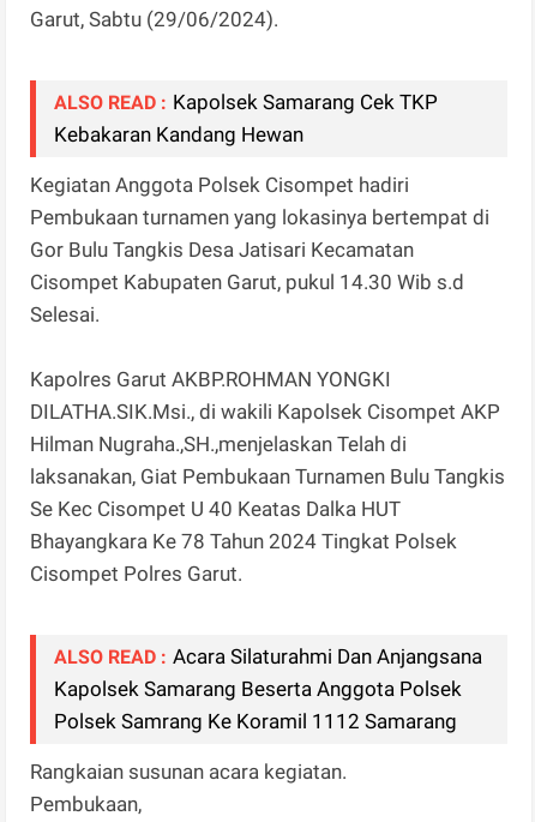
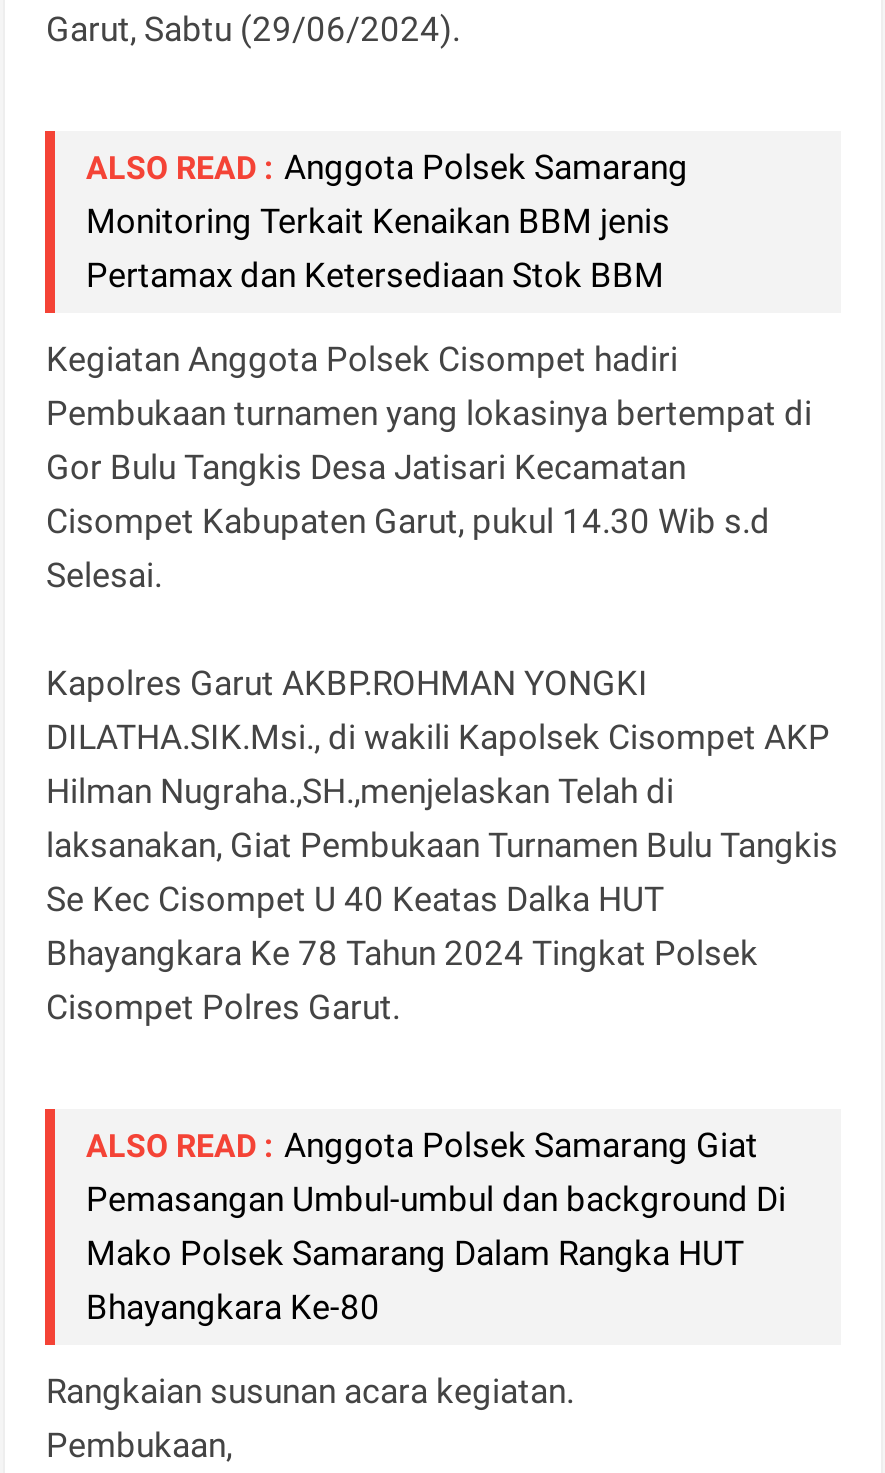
- ALSO READ : Kapolsek Samarang Cek TKP
- Kebakaran Kandang Hewan
+ ALSO READ : Anggota Polsek Samarang
+ Monitoring Terkait Kenaikan BBM jenis
+ Pertamax dan Ketersediaan Stok BBM

- ALSO READ : Acara Silaturahmi Dan Anjangsana
- Kapolsek Samarang Beserta Anggota Polsek
- Polsek Samrang Ke Koramil 1112 Samarang
+ ALSO READ : Anggota Polsek Samarang Giat
+ Pemasangan Umbul-umbul dan background Di
+ Mako Polsek Samarang Dalam Rangka HUT
+ Bhayangkara Ke-80
